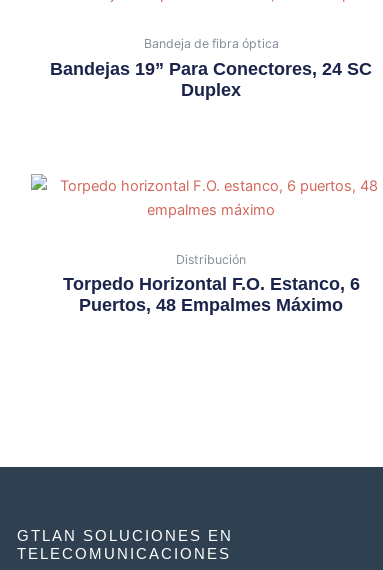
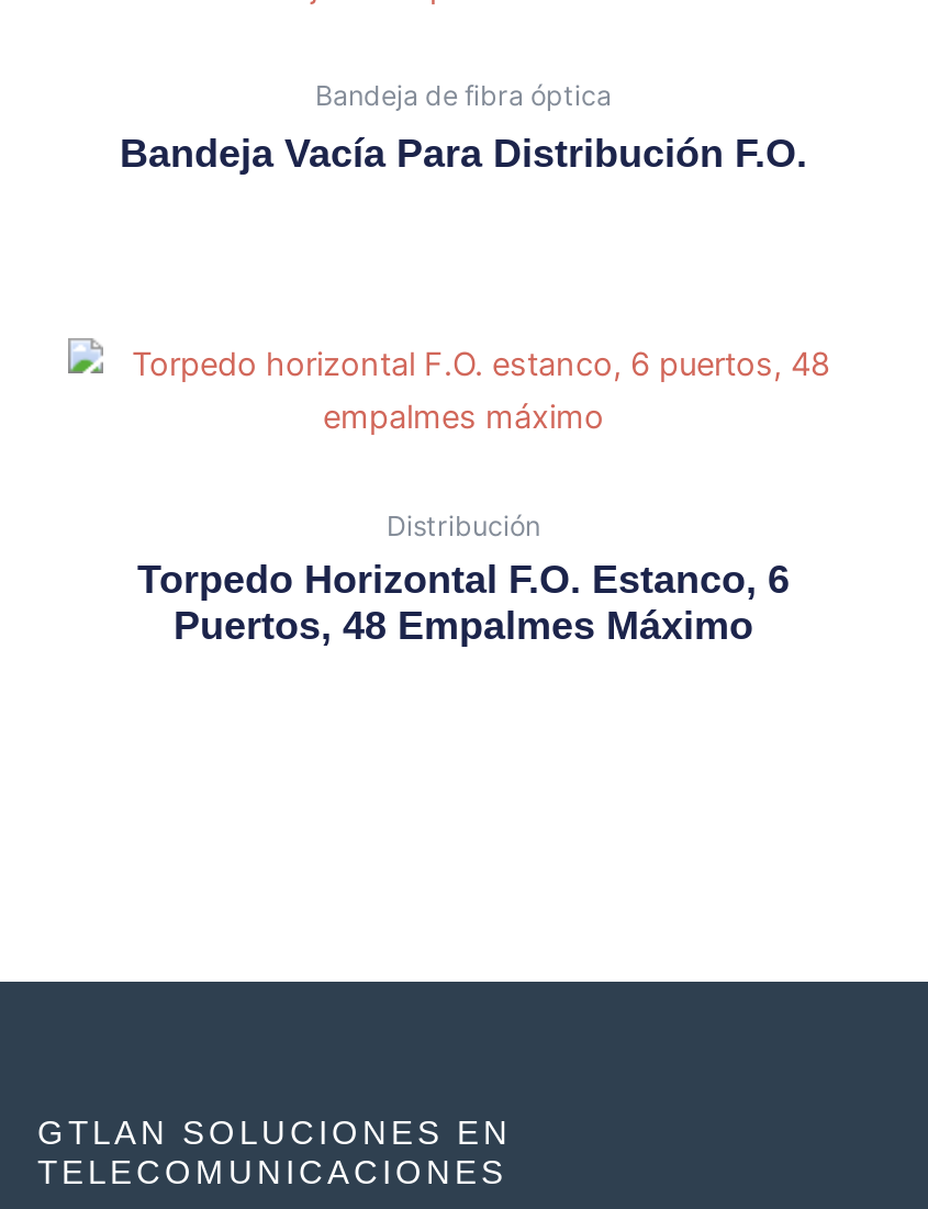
- Bandejas 19” Para Conectores, 24 SC
- Duplex
+ Bandeja Vacía Para Distribución F.O.
